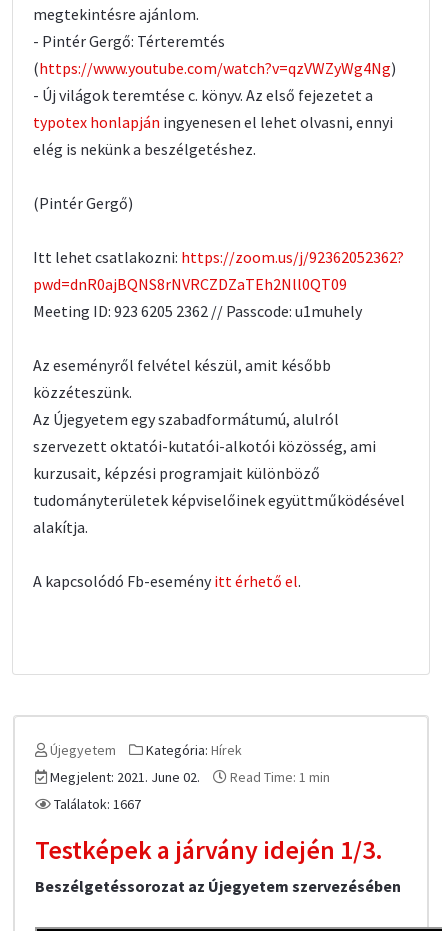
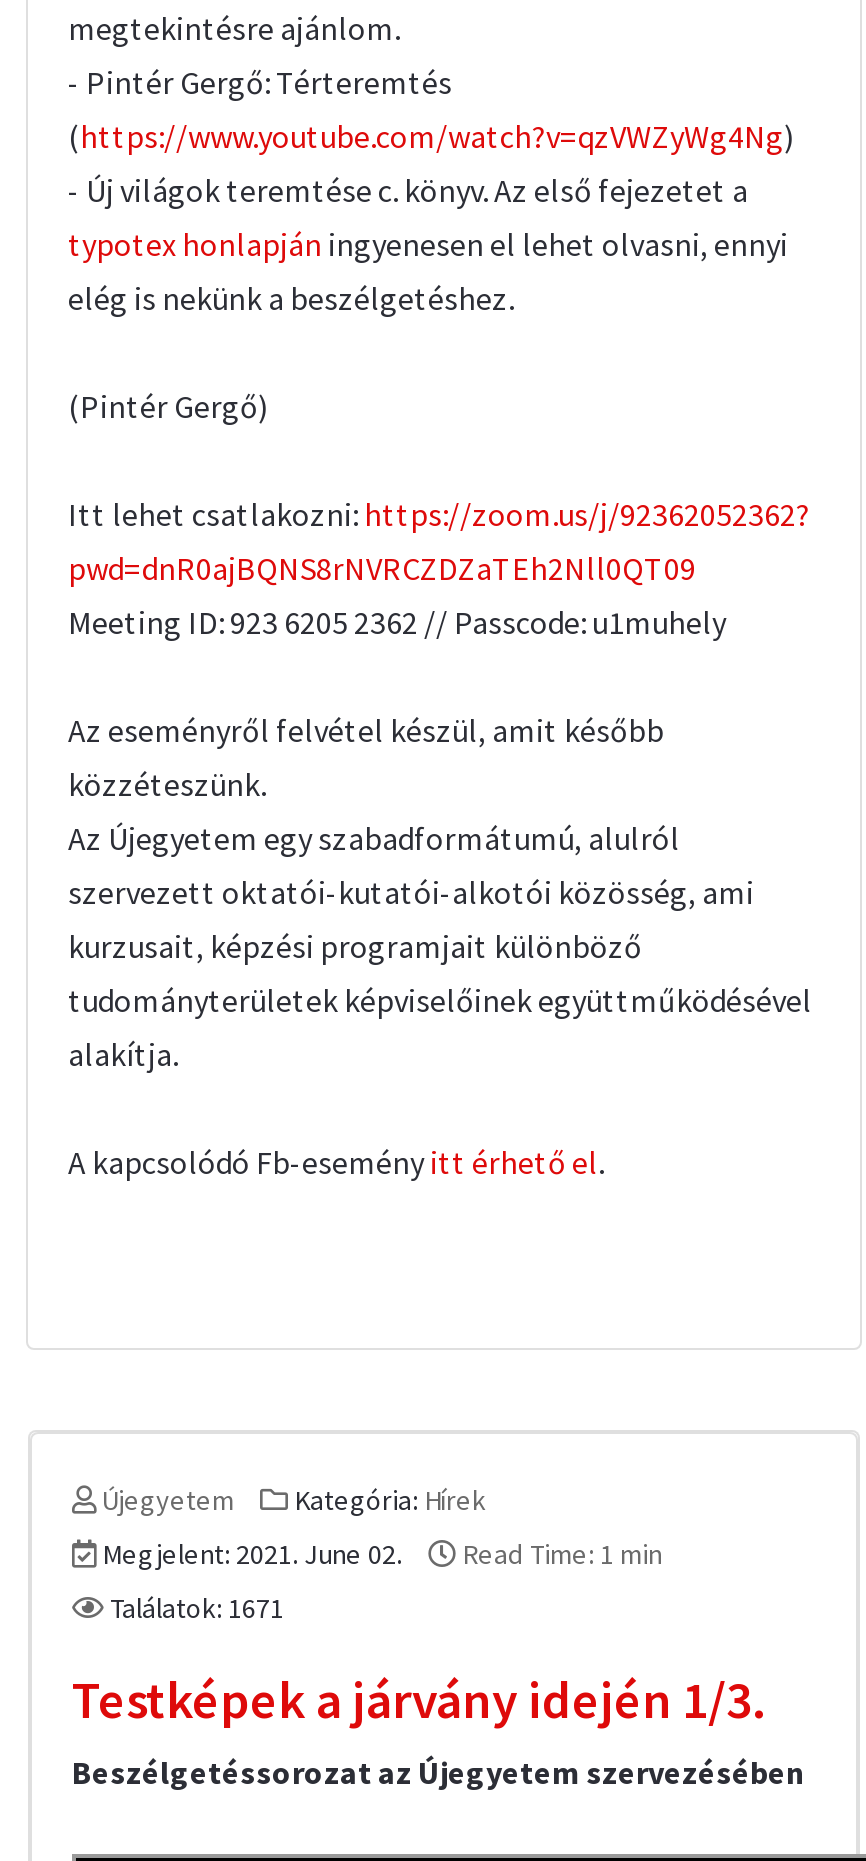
- Találatok: 1667
+ Találatok: 1671
